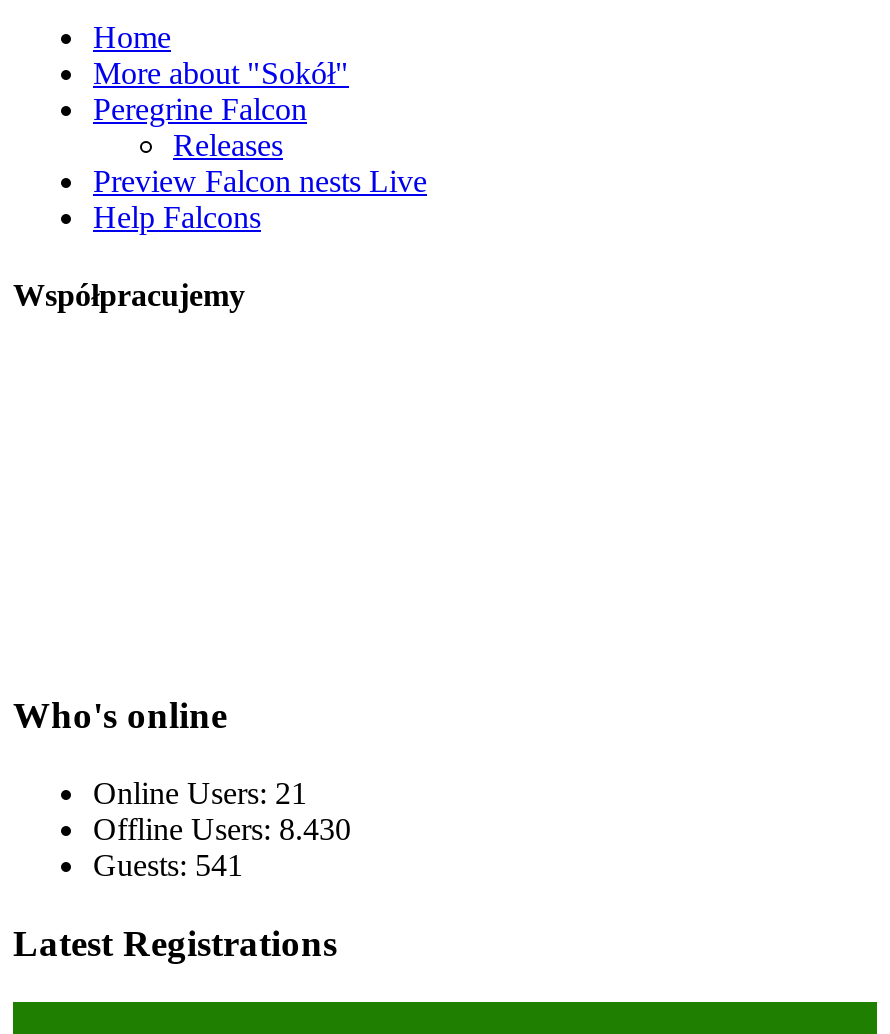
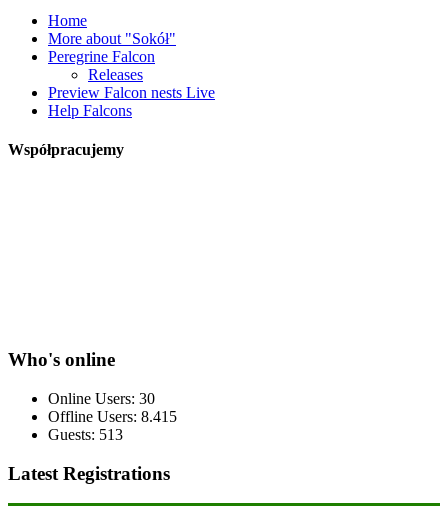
- Online Users: 21
+ Online Users: 30

- Offline Users: 8.430
+ Offline Users: 8.415

- Guests: 541
+ Guests: 513
